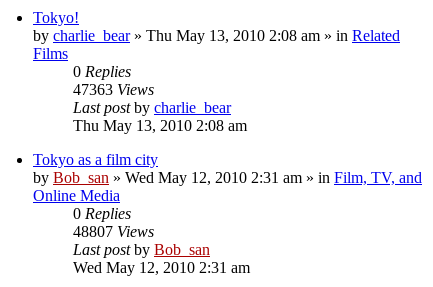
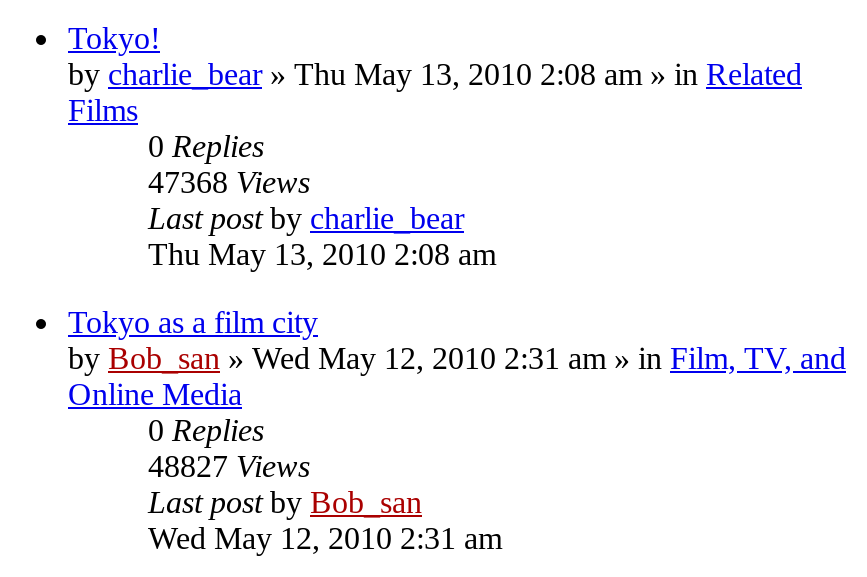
- 47363 Views
+ 47368 Views

- 48807 Views
+ 48827 Views
